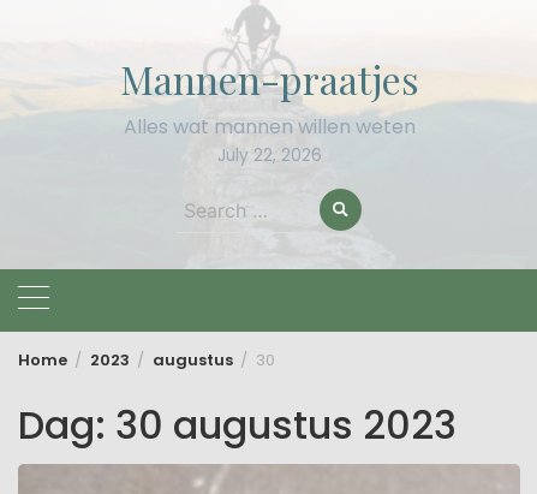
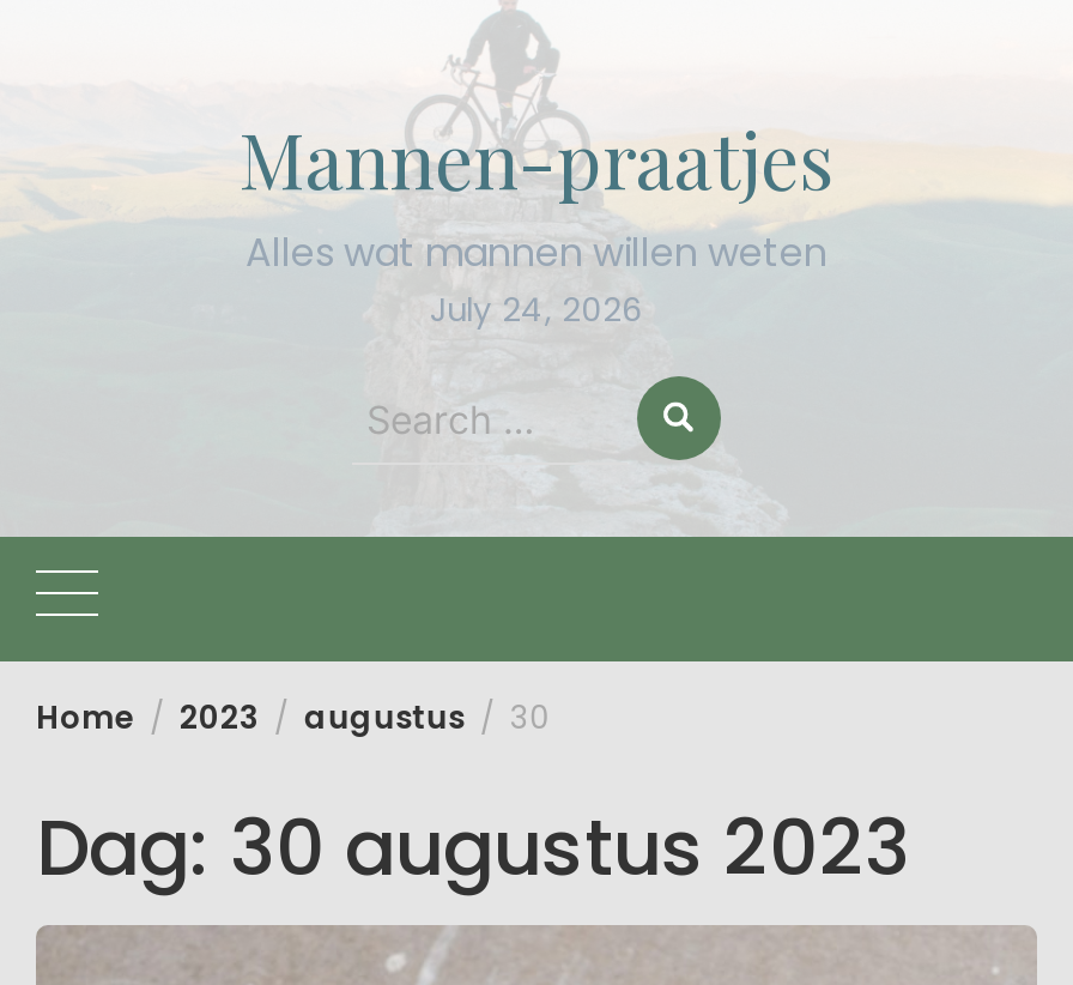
- July 22, 2026
+ July 24, 2026
